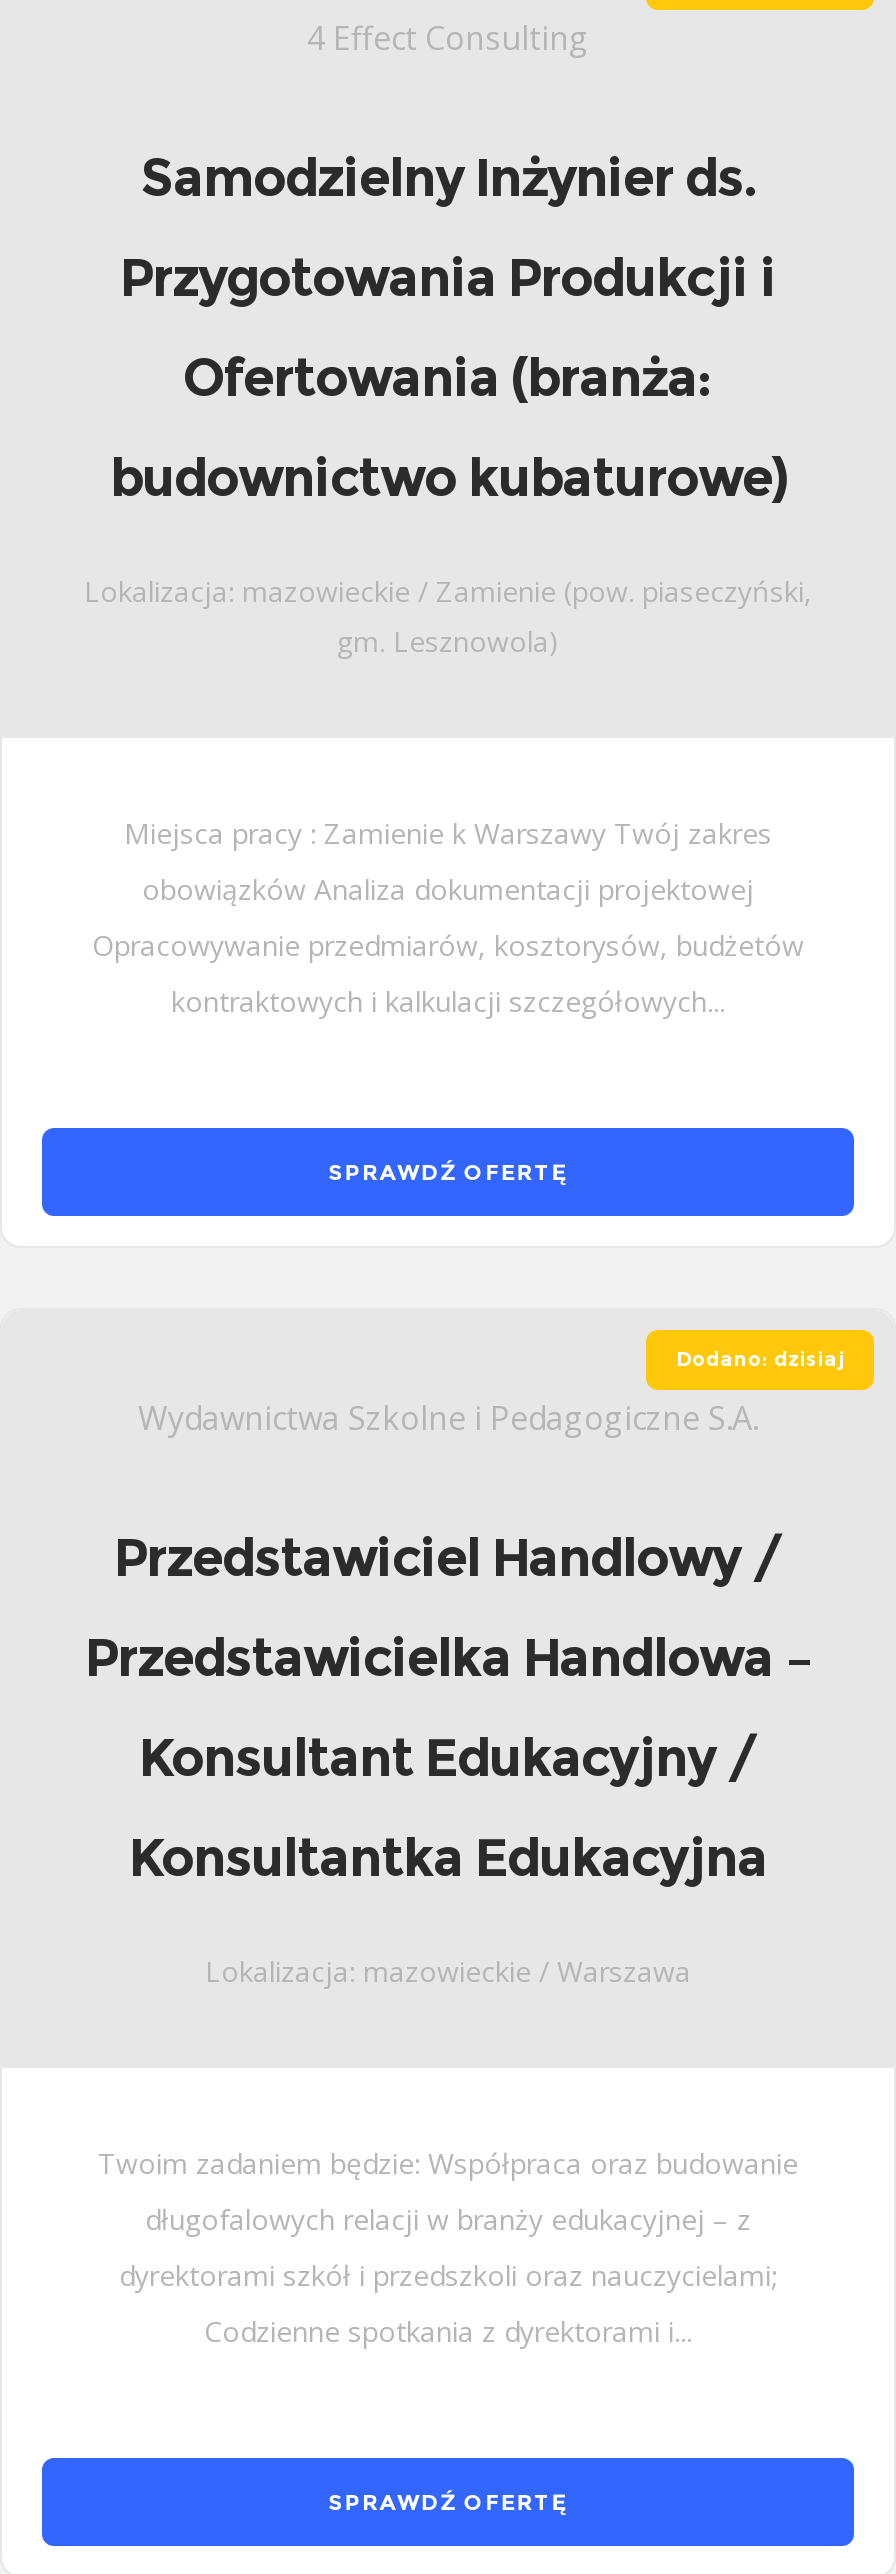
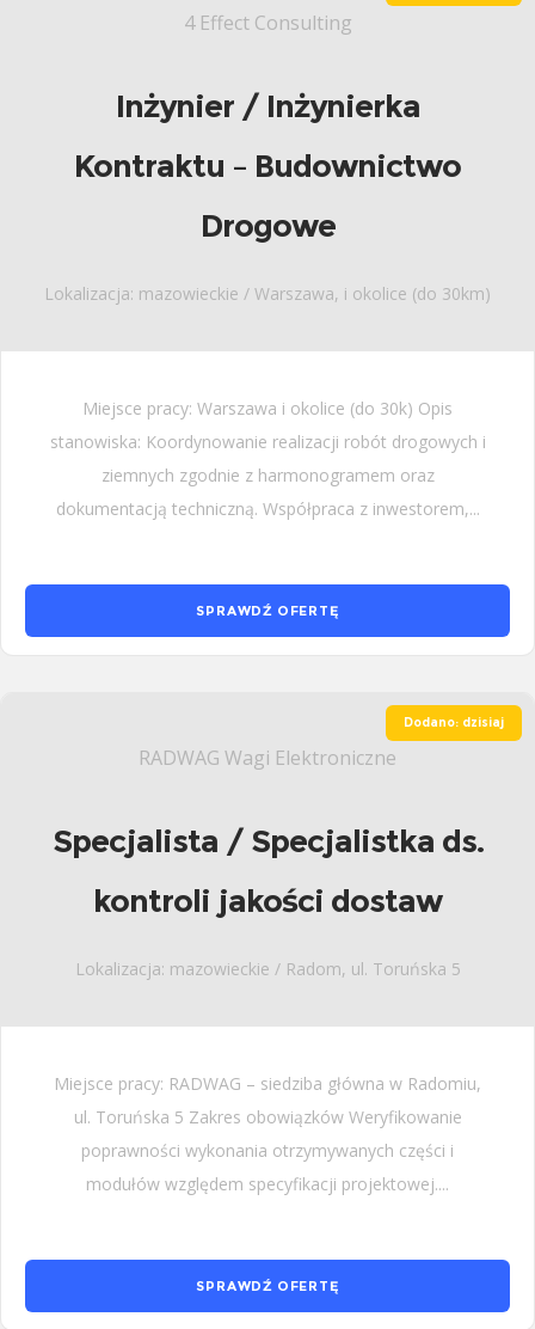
- Samodzielny Inżynier ds.
- Przygotowania Produkcji i
- Ofertowania (branża:
- budownictwo kubaturowe)
- Lokalizacja: mazowieckie / Zamienie (pow. piaseczyński,
- gm. Lesznowola)
+ Inżynier / Inżynierka
+ Kontraktu – Budownictwo
+ Drogowe
+ Lokalizacja: mazowieckie / Warszawa, i okolice (do 30km)

- Miejsca pracy : Zamienie k Warszawy Twój zakres
- obowiązków Analiza dokumentacji projektowej
- Opracowywanie przedmiarów, kosztorysów, budżetów
- kontraktowych i kalkulacji szczegółowych...
+ Miejsce pracy: Warszawa i okolice (do 30k) Opis
+ stanowiska: Koordynowanie realizacji robót drogowych i
+ ziemnych zgodnie z harmonogramem oraz
+ dokumentacją techniczną. Współpraca z inwestorem,...

- Wydawnictwa Szkolne i Pedagogiczne S.A.
- Przedstawiciel Handlowy /
- Przedstawicielka Handlowa –
- Konsultant Edukacyjny /
- Konsultantka Edukacyjna
- Lokalizacja: mazowieckie / Warszawa
+ RADWAG Wagi Elektroniczne
+ Specjalista / Specjalistka ds.
+ kontroli jakości dostaw
+ Lokalizacja: mazowieckie / Radom, ul. Toruńska 5

- Twoim zadaniem będzie: Współpraca oraz budowanie
- długofalowych relacji w branży edukacyjnej – z
- dyrektorami szkół i przedszkoli oraz nauczycielami;
- Codzienne spotkania z dyrektorami i...
+ Miejsce pracy: RADWAG – siedziba główna w Radomiu,
+ ul. Toruńska 5 Zakres obowiązków Weryfikowanie
+ poprawności wykonania otrzymywanych części i
+ modułów względem specyfikacji projektowej....
